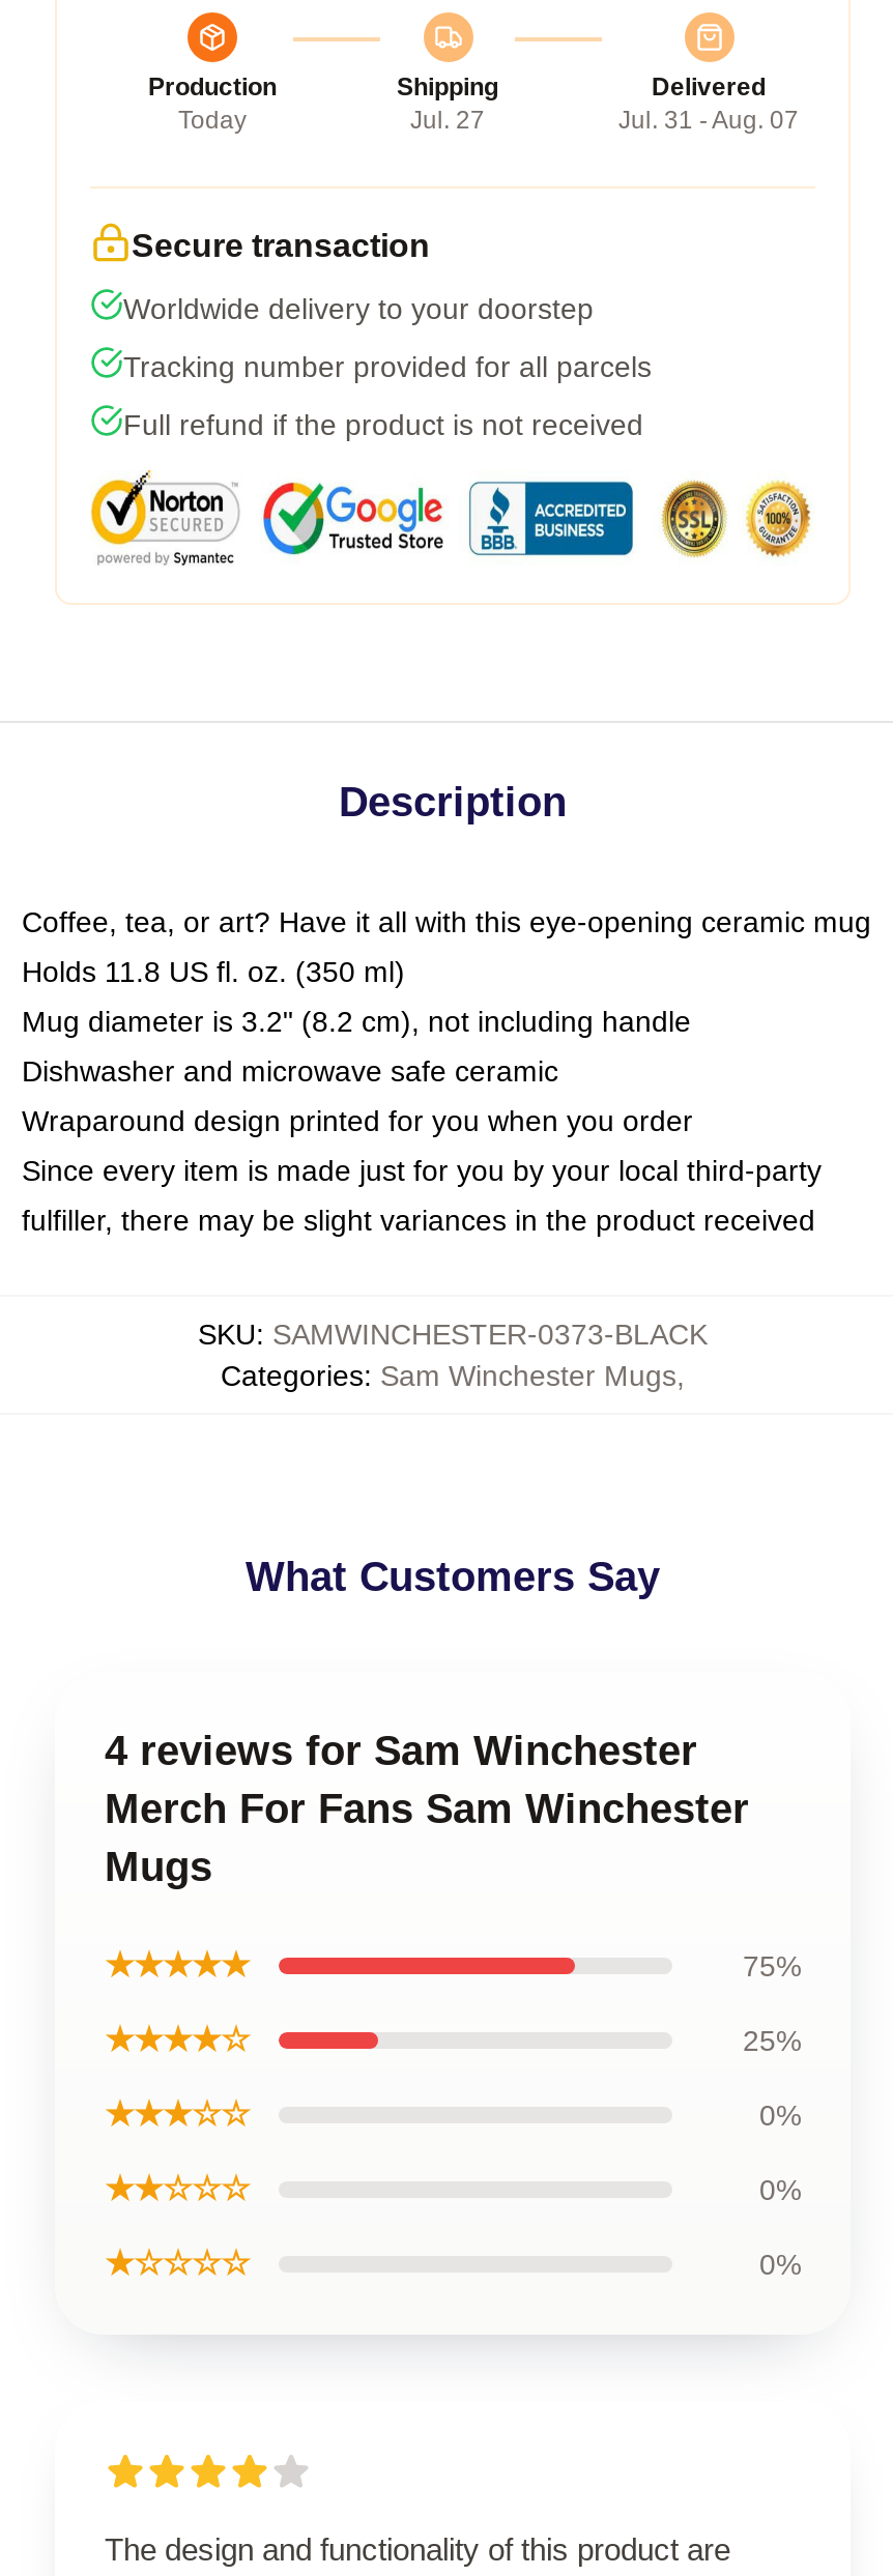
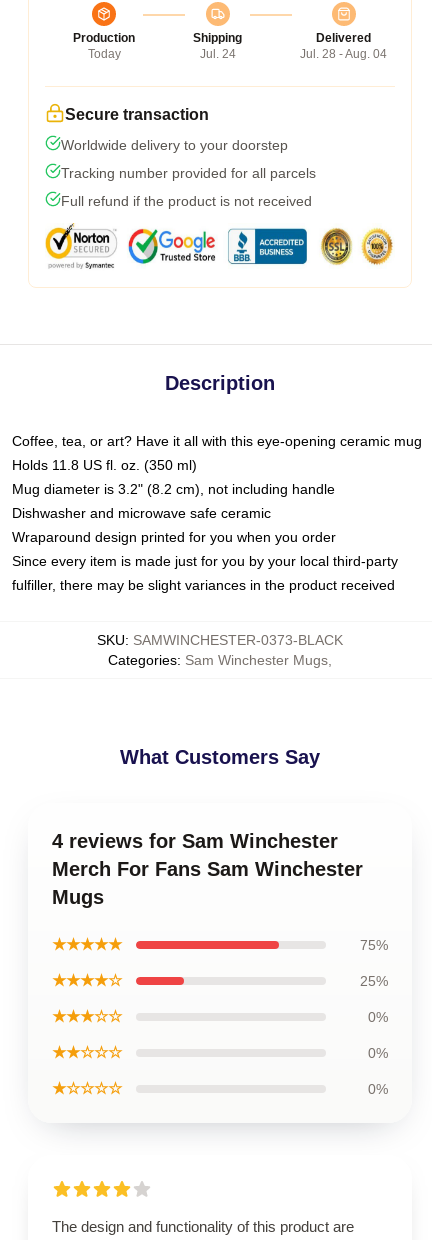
- Jul. 27
+ Jul. 24

- Jul. 31 - Aug. 07
+ Jul. 28 - Aug. 04
